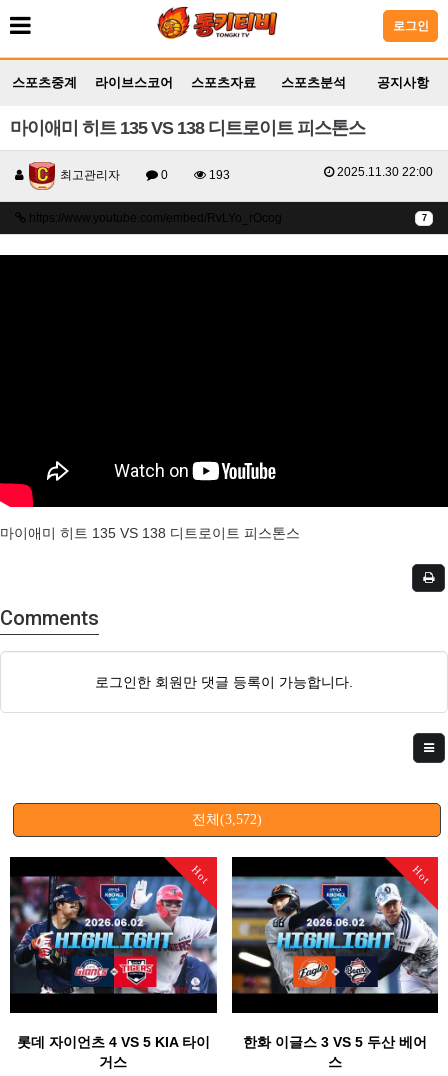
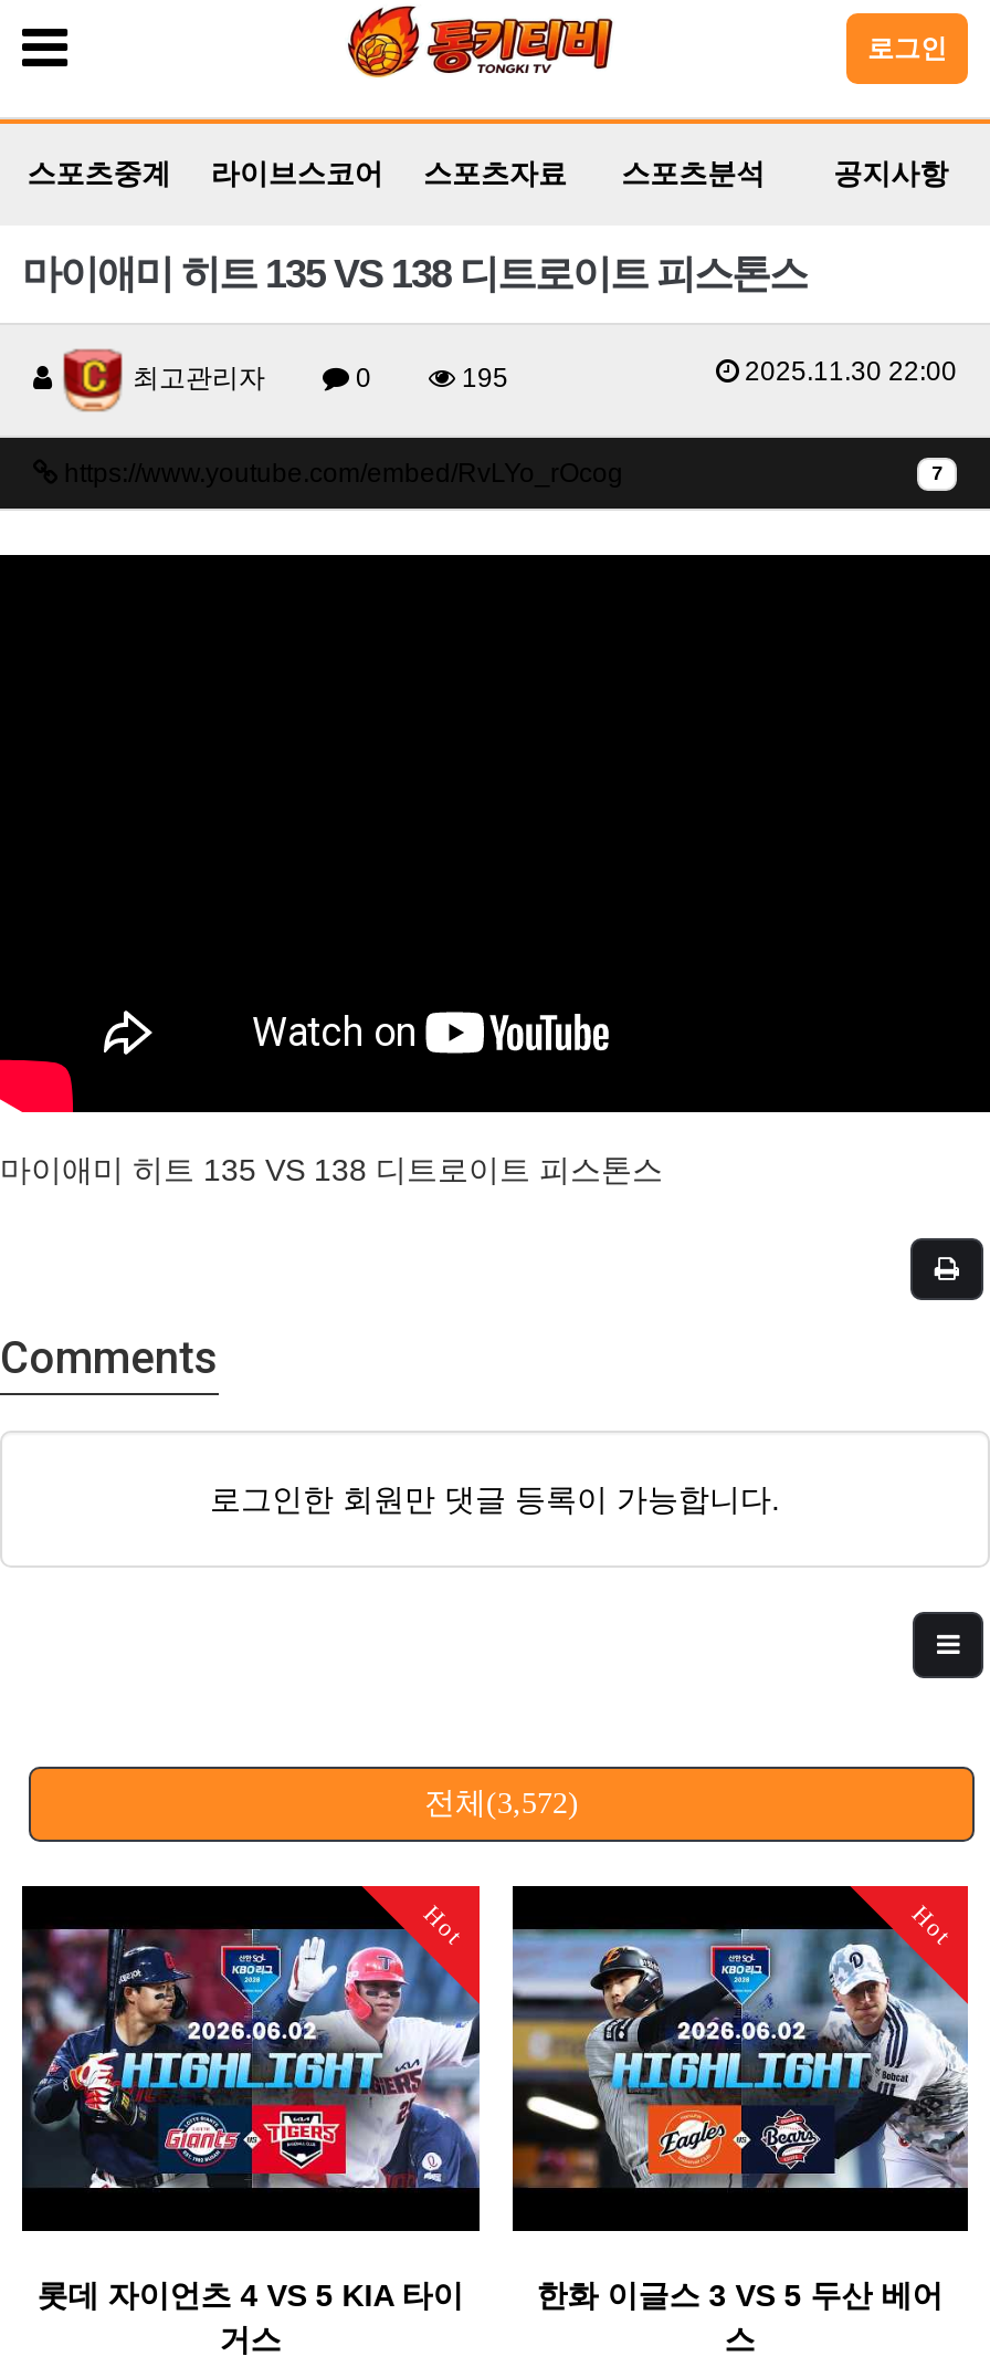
- 193
+ 195
